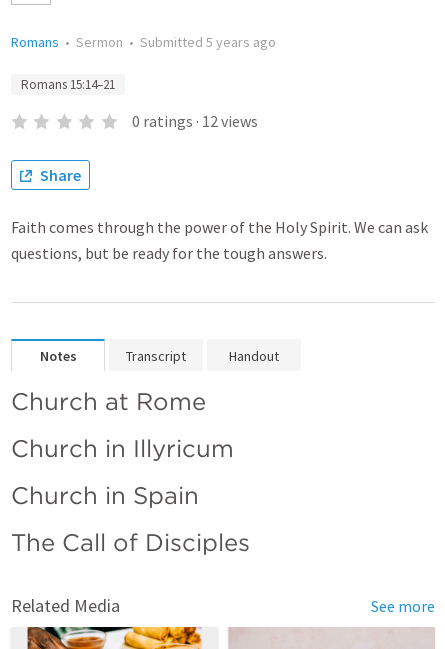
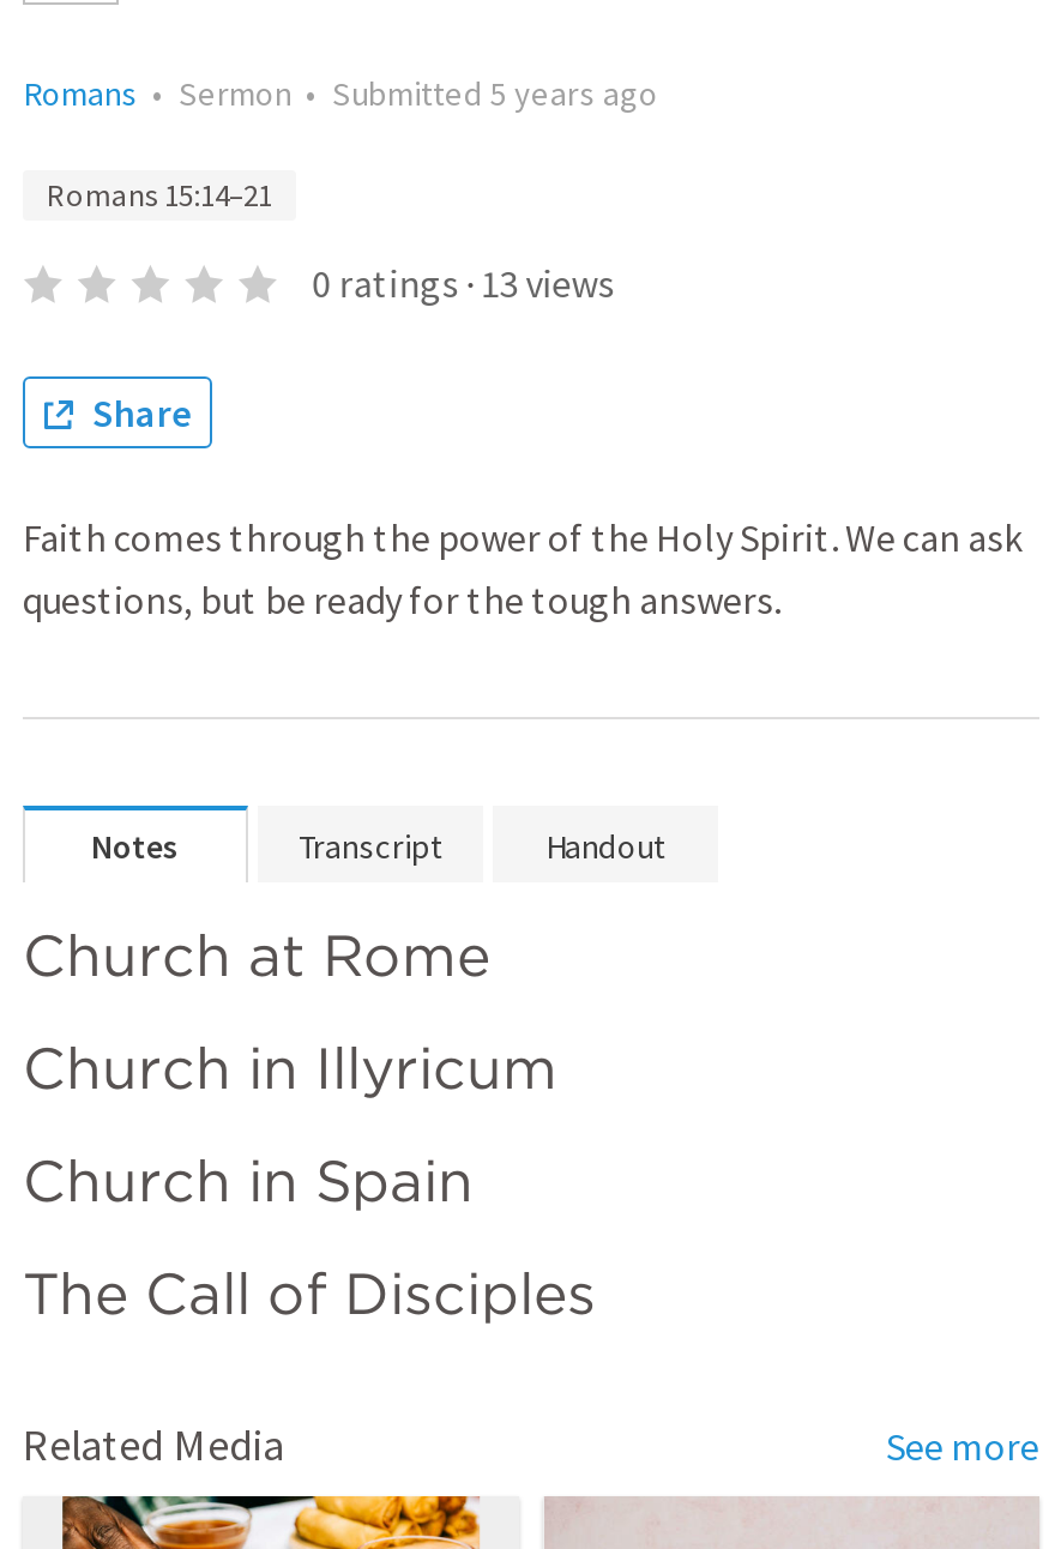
- 0 ratings · 12 views
+ 0 ratings · 13 views
